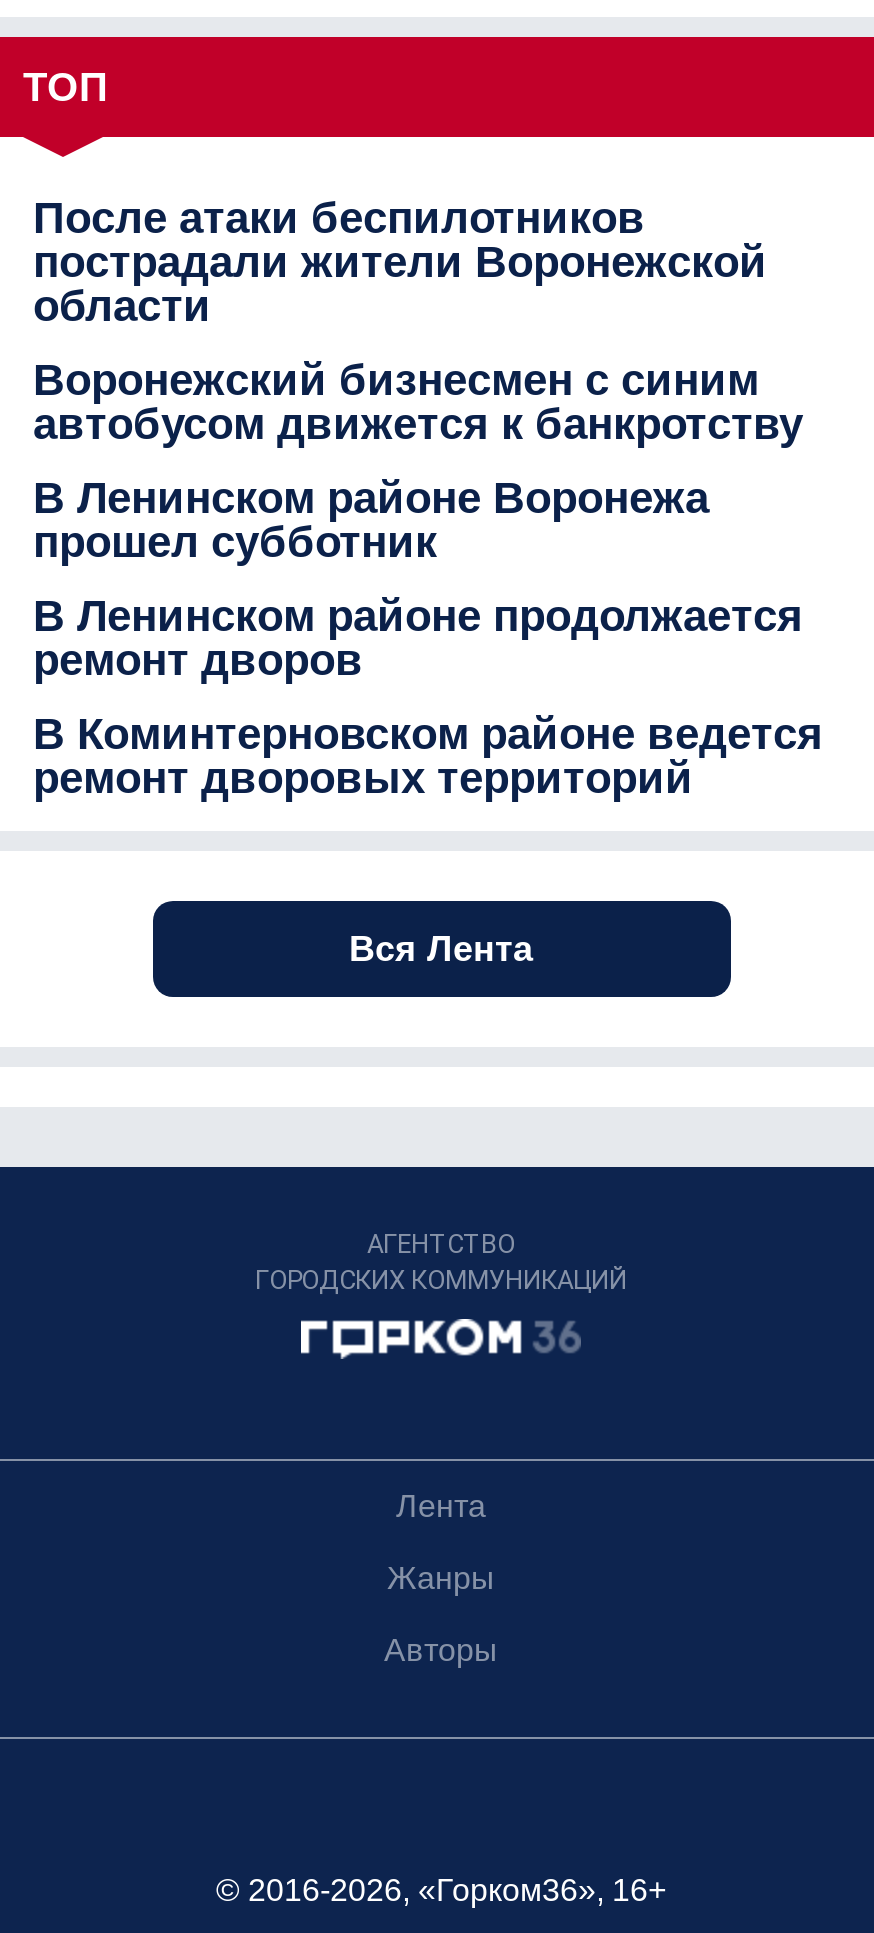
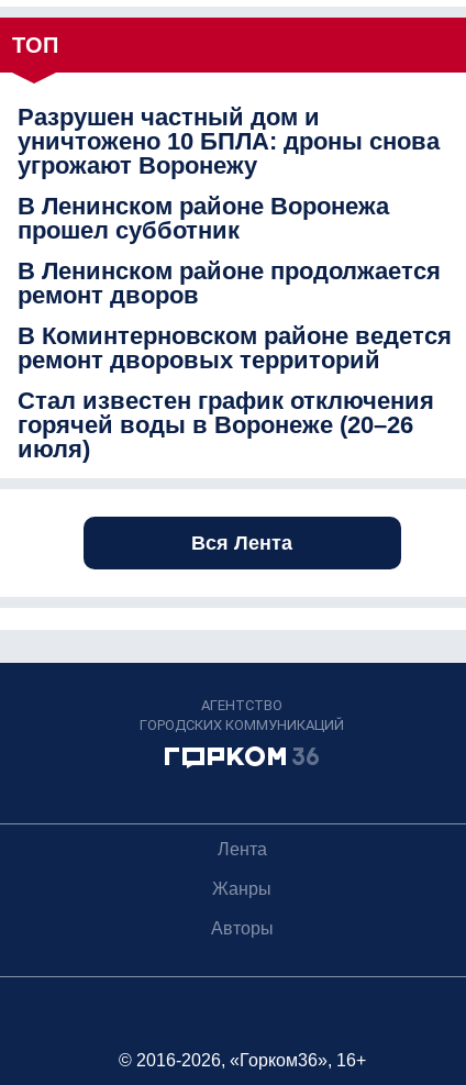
- После атаки беспилотников
- пострадали жители Воронежской
- области
- Воронежский бизнесмен с синим
- автобусом движется к банкротству
+ Разрушен частный дом и
+ уничтожено 10 БПЛА: дроны снова
+ угрожают Воронежу

moved up: В Ленинском районе Воронежа | прошел субботник | В Ленинском районе продолжается | ремонт дворов | В Коминтерновском районе ведется | ремонт дворовых территорий

+ Стал известен график отключения
+ горячей воды в Воронеже (20–26
+ июля)
